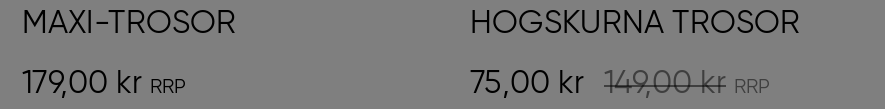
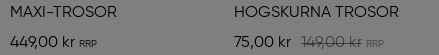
- 179,00 kr
+ 449,00 kr
